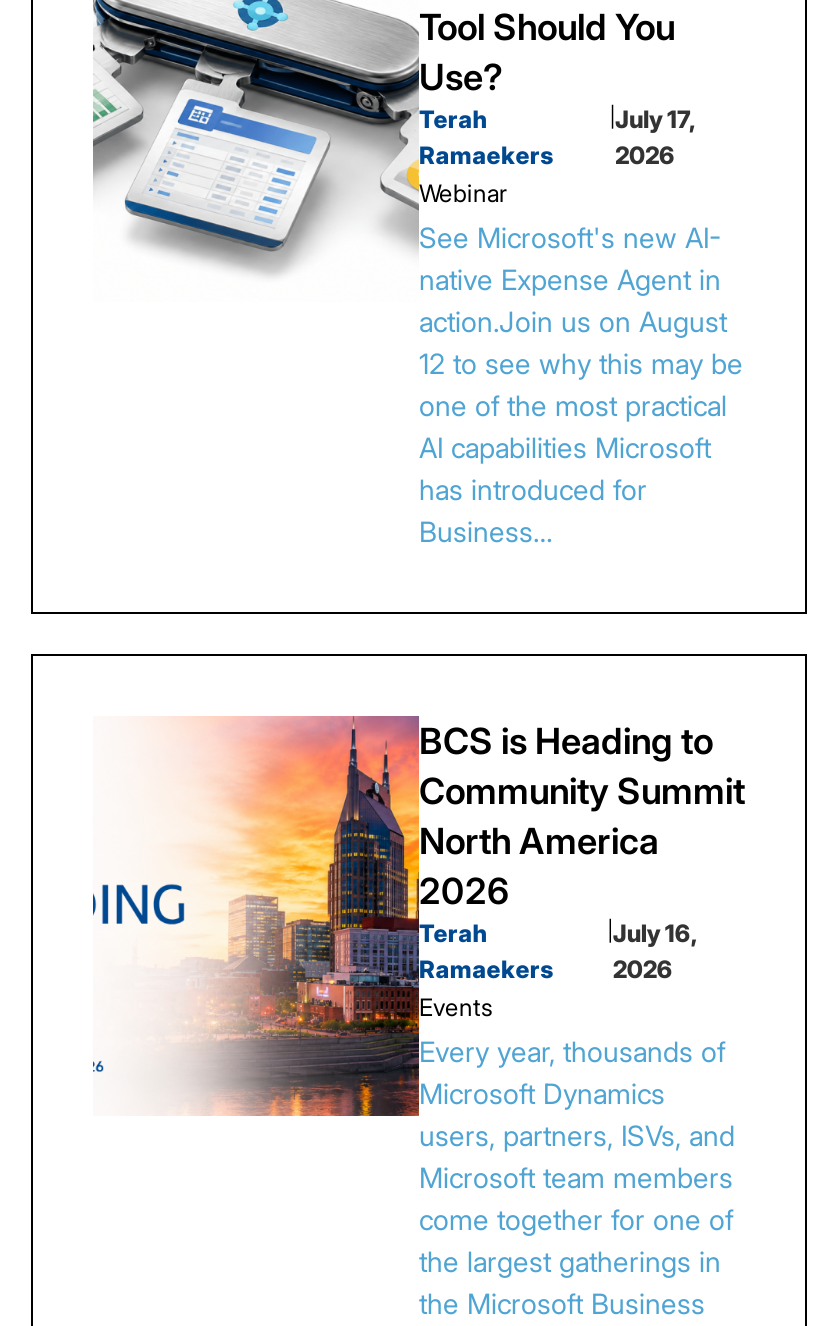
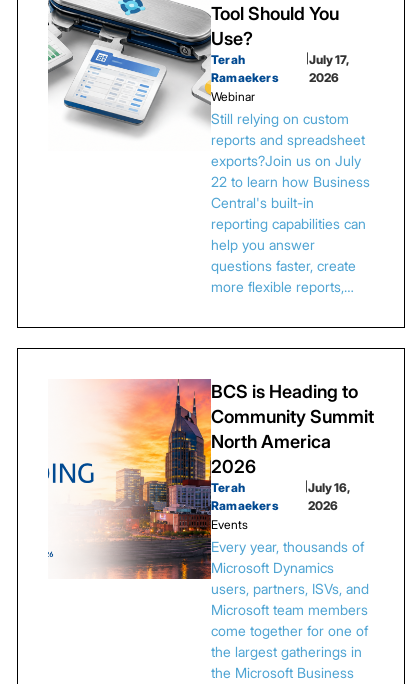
- See Microsoft's new AI-
- native Expense Agent in
- action.Join us on August
- 12 to see why this may be
- one of the most practical
- AI capabilities Microsoft
- has introduced for
- Business…
+ Still relying on custom
+ reports and spreadsheet
+ exports?Join us on July
+ 22 to learn how Business
+ Central's built-in
+ reporting capabilities can
+ help you answer
+ questions faster, create
+ more flexible reports,…
